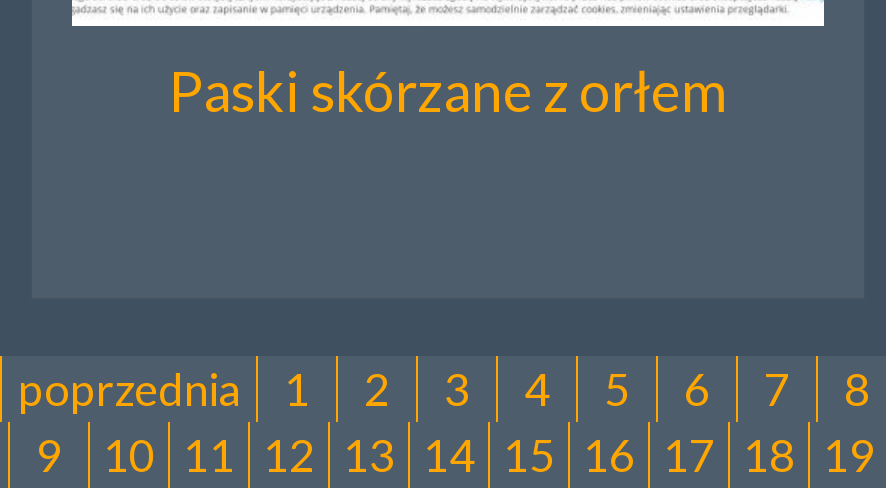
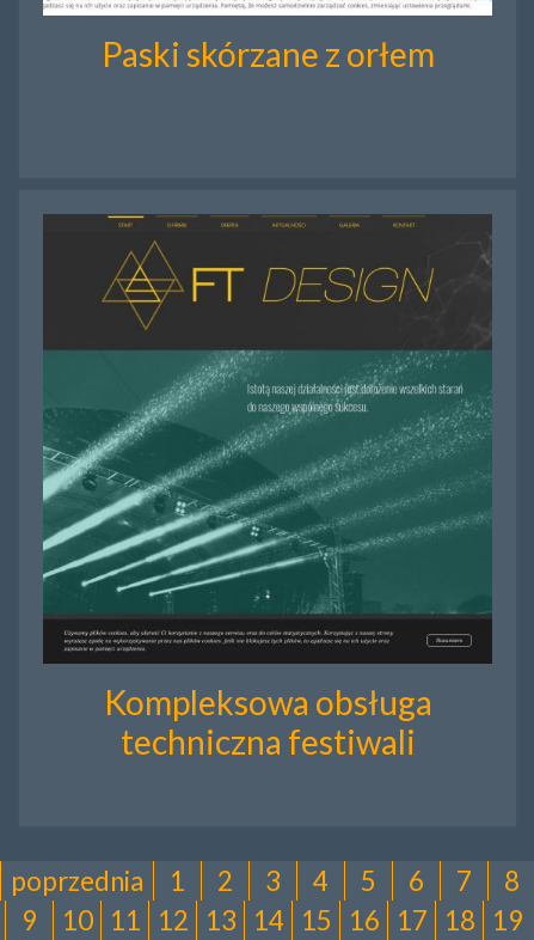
+ [image]
+ Kompleksowa obsługa
+ techniczna festiwali
